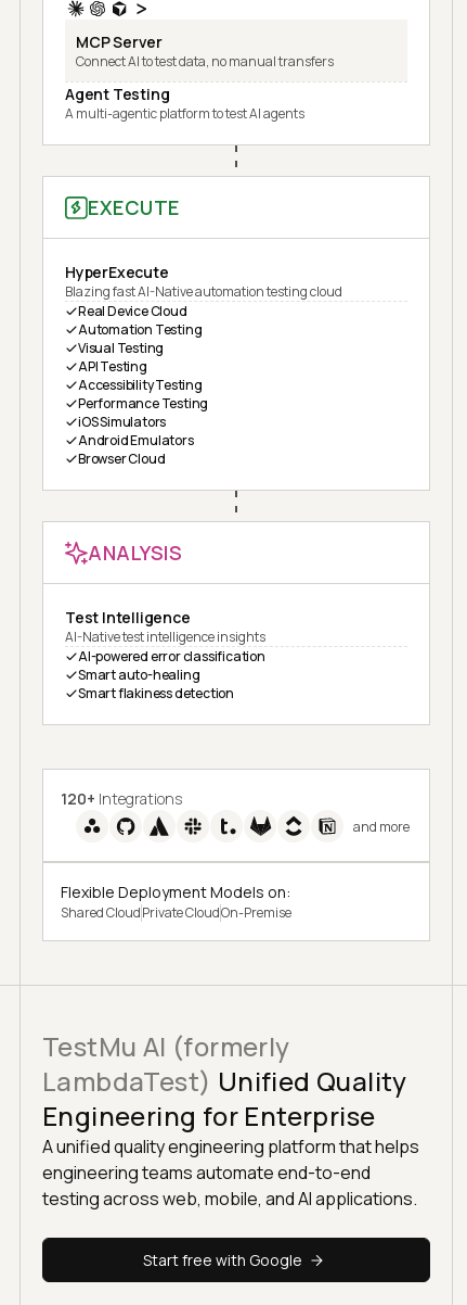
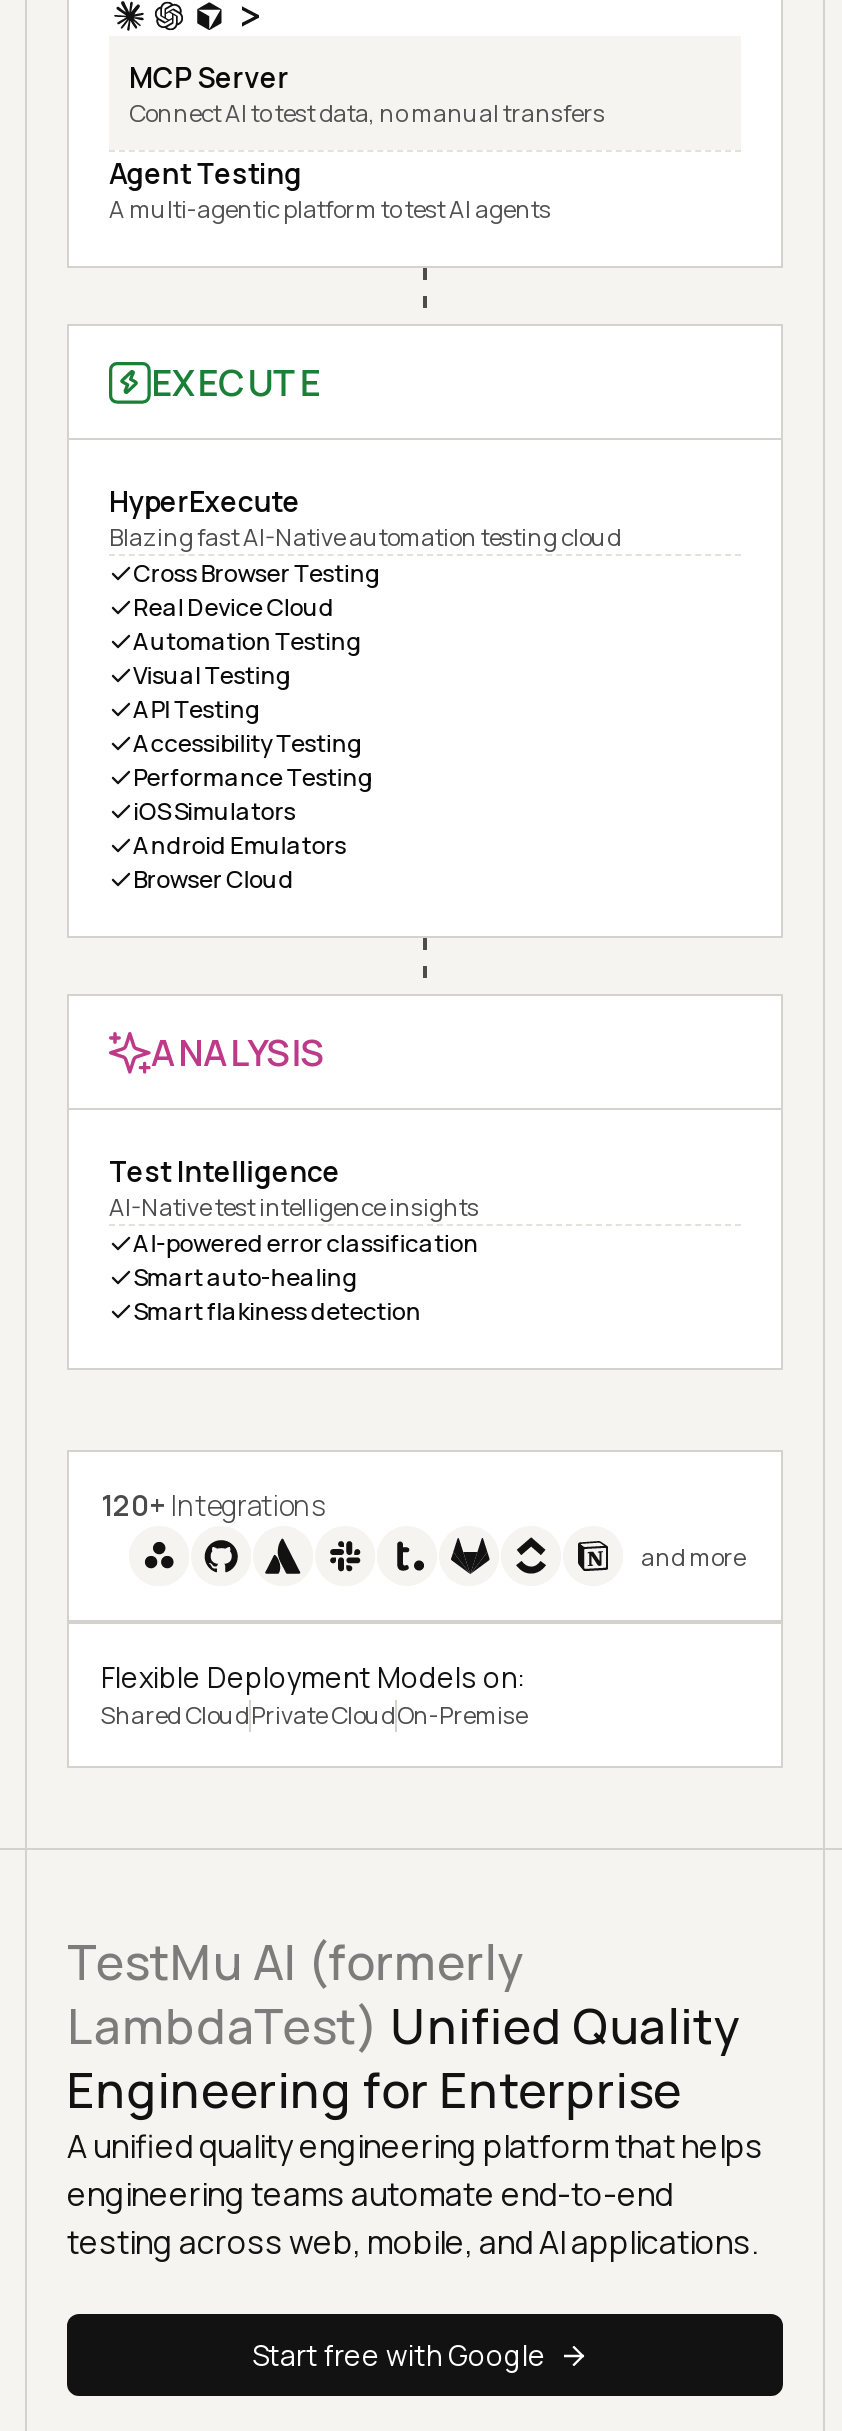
+ Cross Browser Testing
